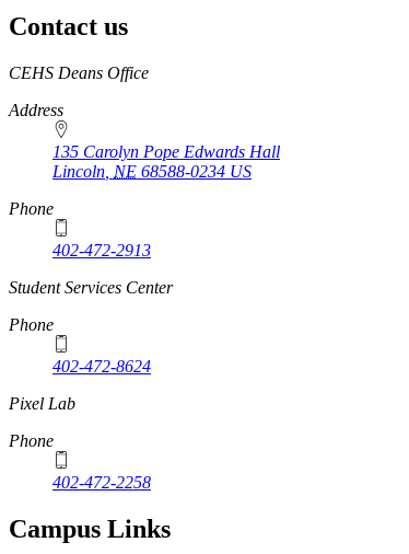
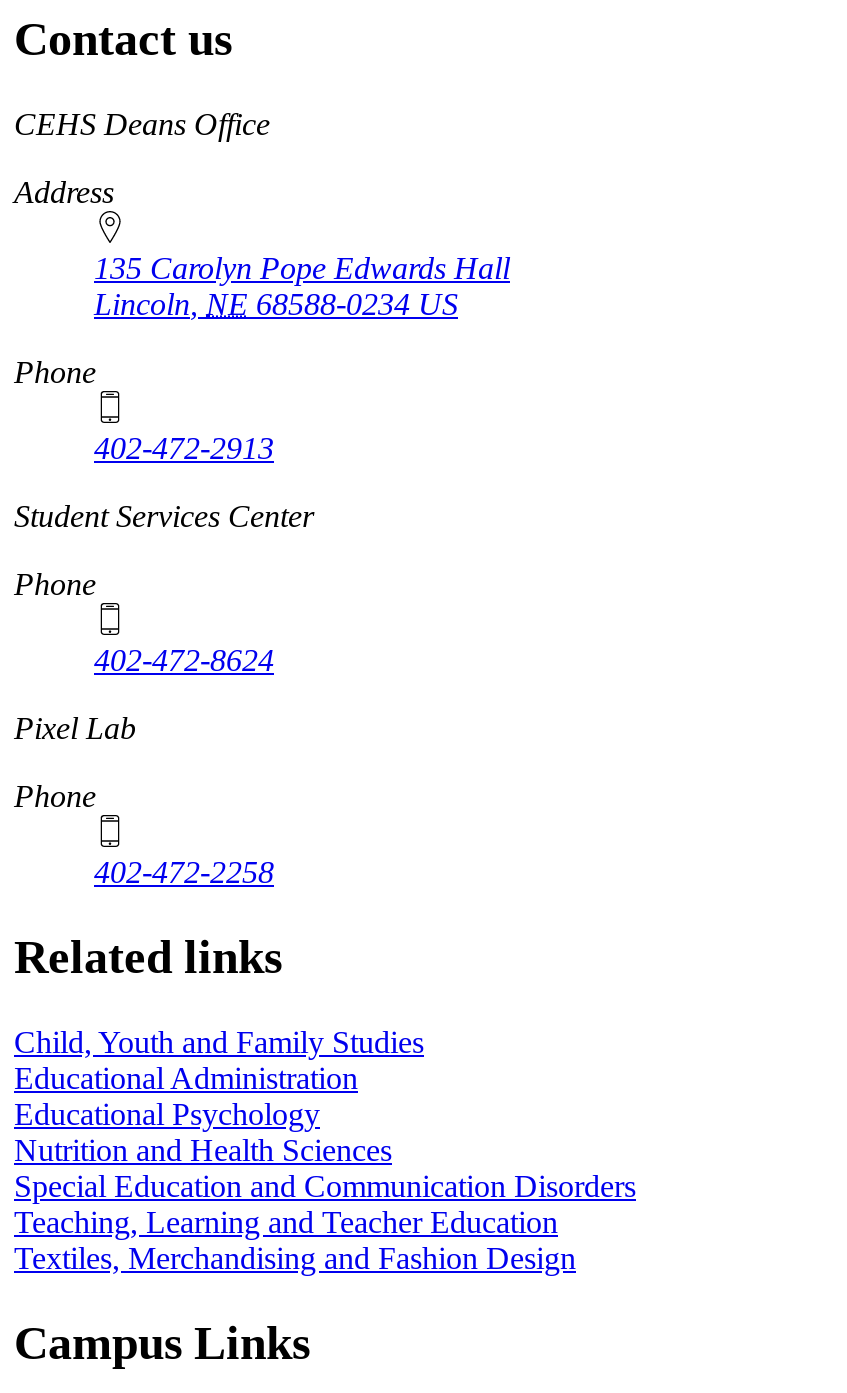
+ Related links
+ Child, Youth and Family Studies
+ Educational Administration
+ Educational Psychology
+ Nutrition and Health Sciences
+ Special Education and Communication Disorders
+ Teaching, Learning and Teacher Education
+ Textiles, Merchandising and Fashion Design
